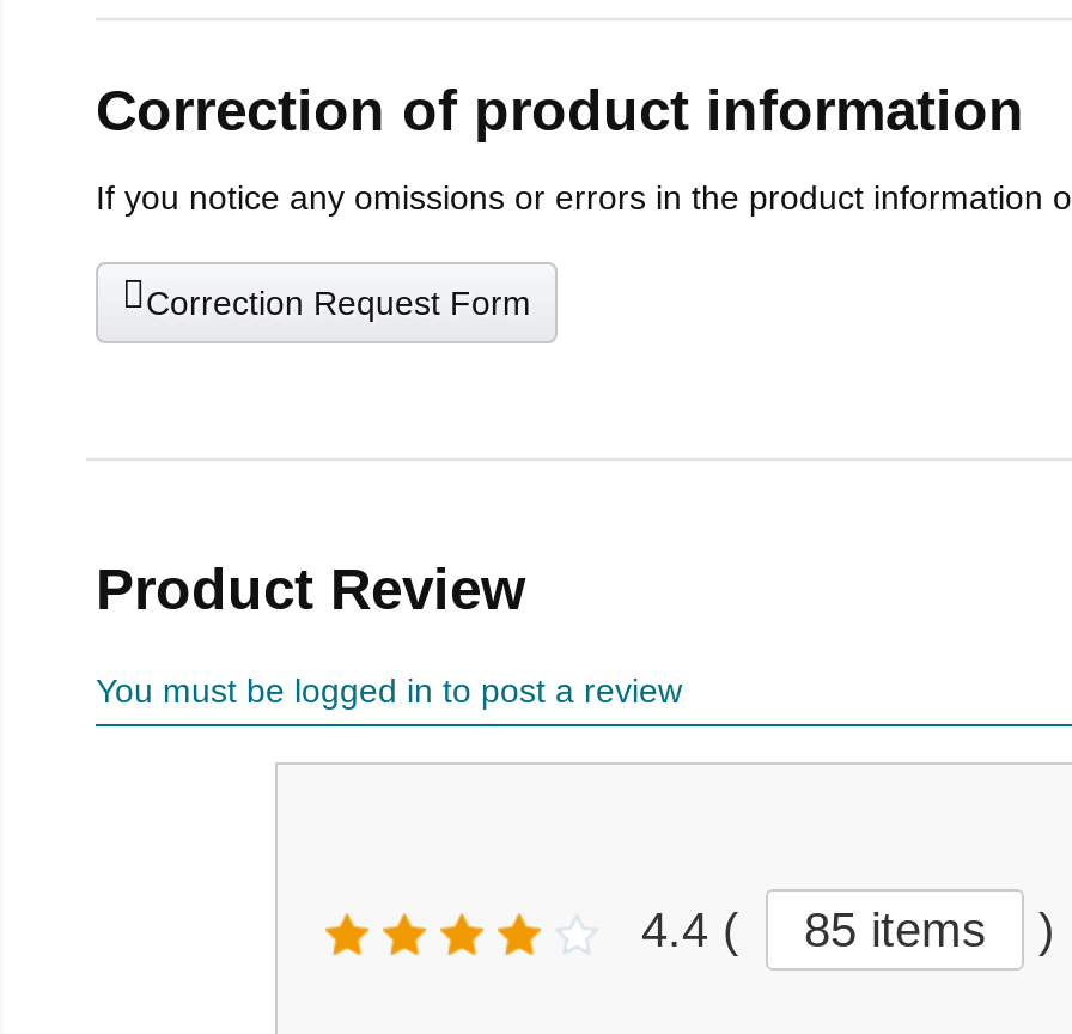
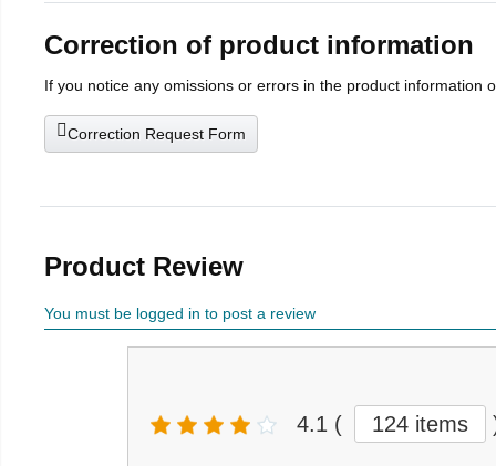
- 4.4 (
+ 4.1 (

- 85 items
+ 124 items
